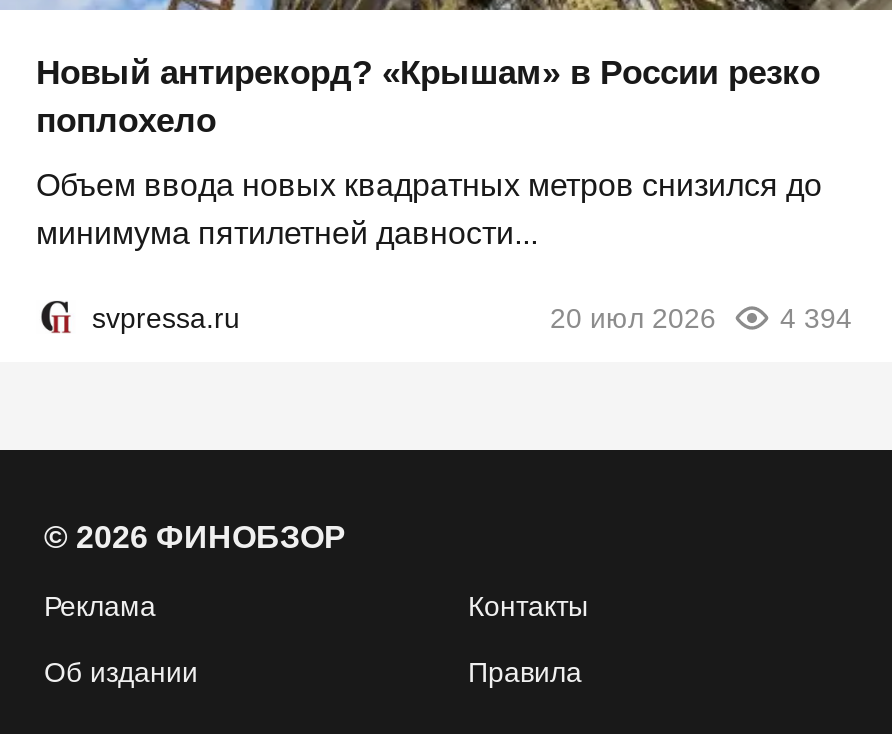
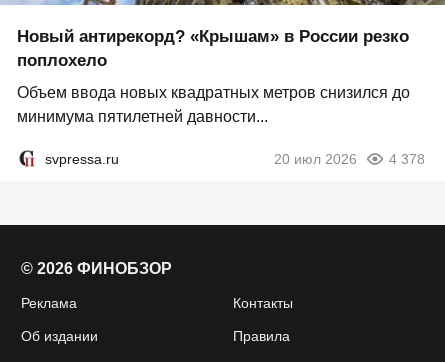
- 20 июл 2026 4 394
+ 20 июл 2026 4 378
